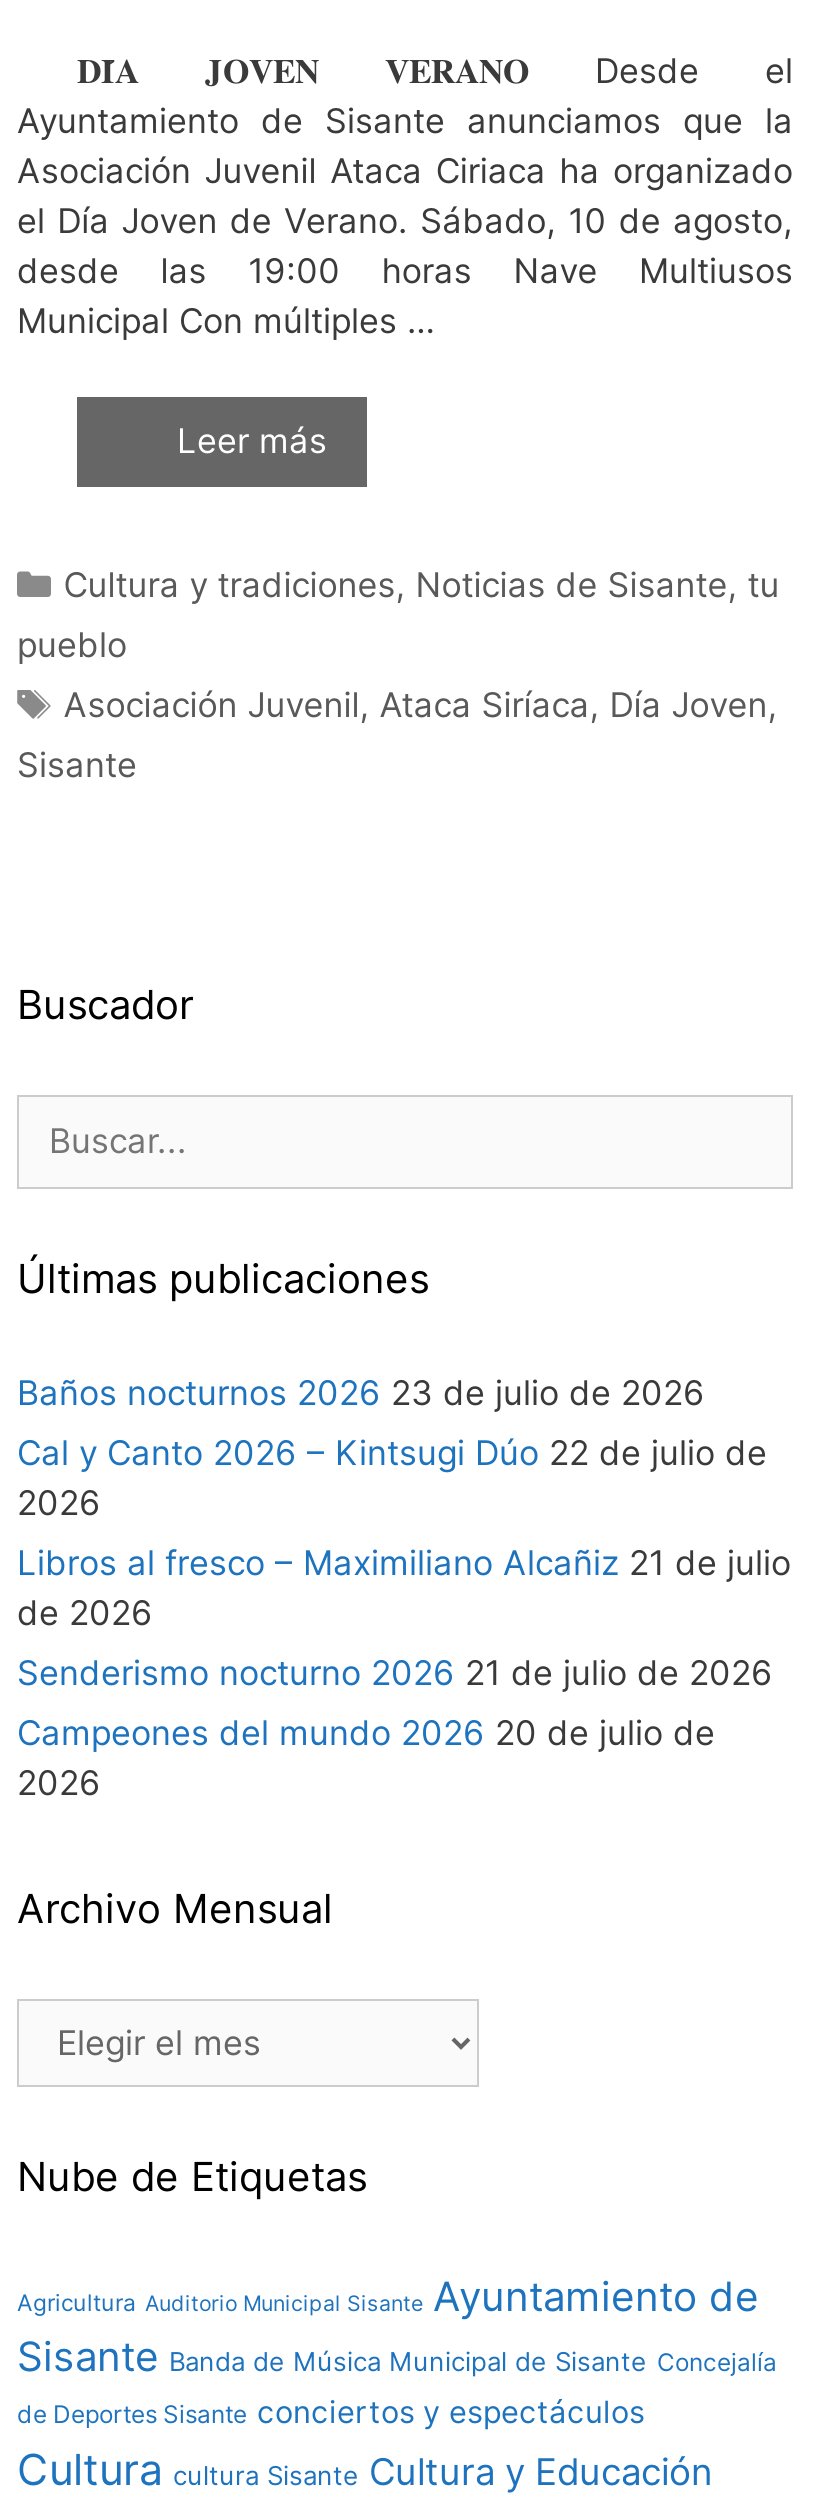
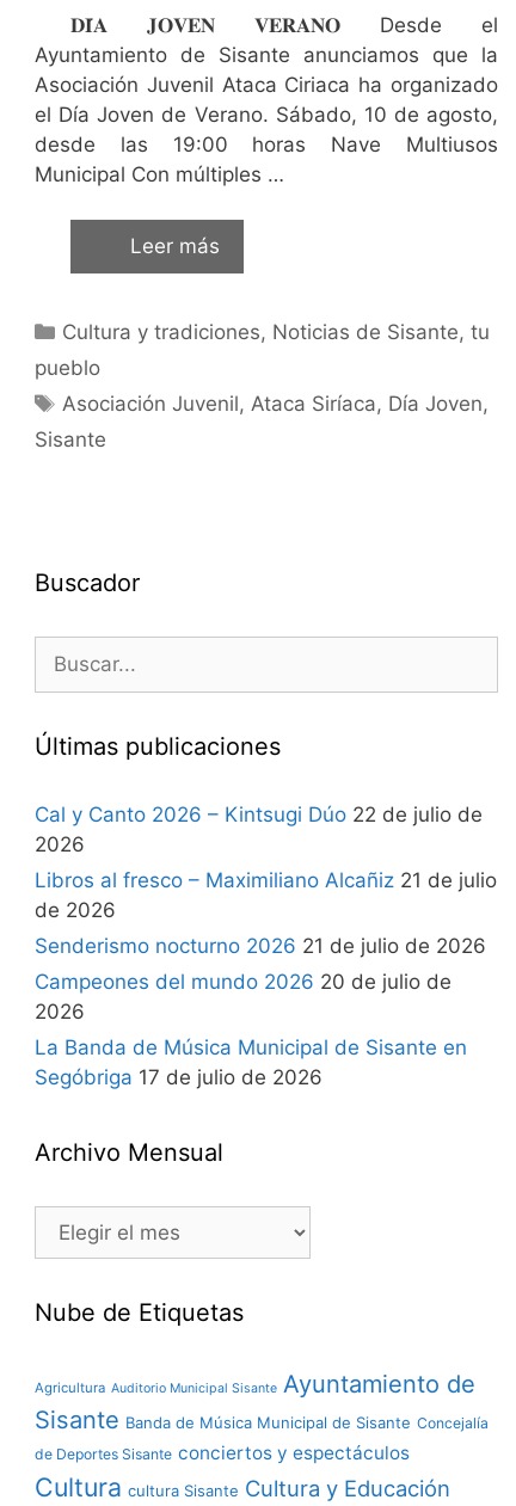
- Baños nocturnos 2026 23 de julio de 2026

moved up: Cal y Canto 2026 – Kintsugi Dúo 22 de julio de | 2026 | Libros al fresco – Maximiliano Alcañiz 21 de julio | de 2026 | Senderismo nocturno 2026 21 de julio de 2026 | Campeones del mundo 2026 20 de julio de | 2026

+ La Banda de Música Municipal de Sisante en
+ Segóbriga 17 de julio de 2026
